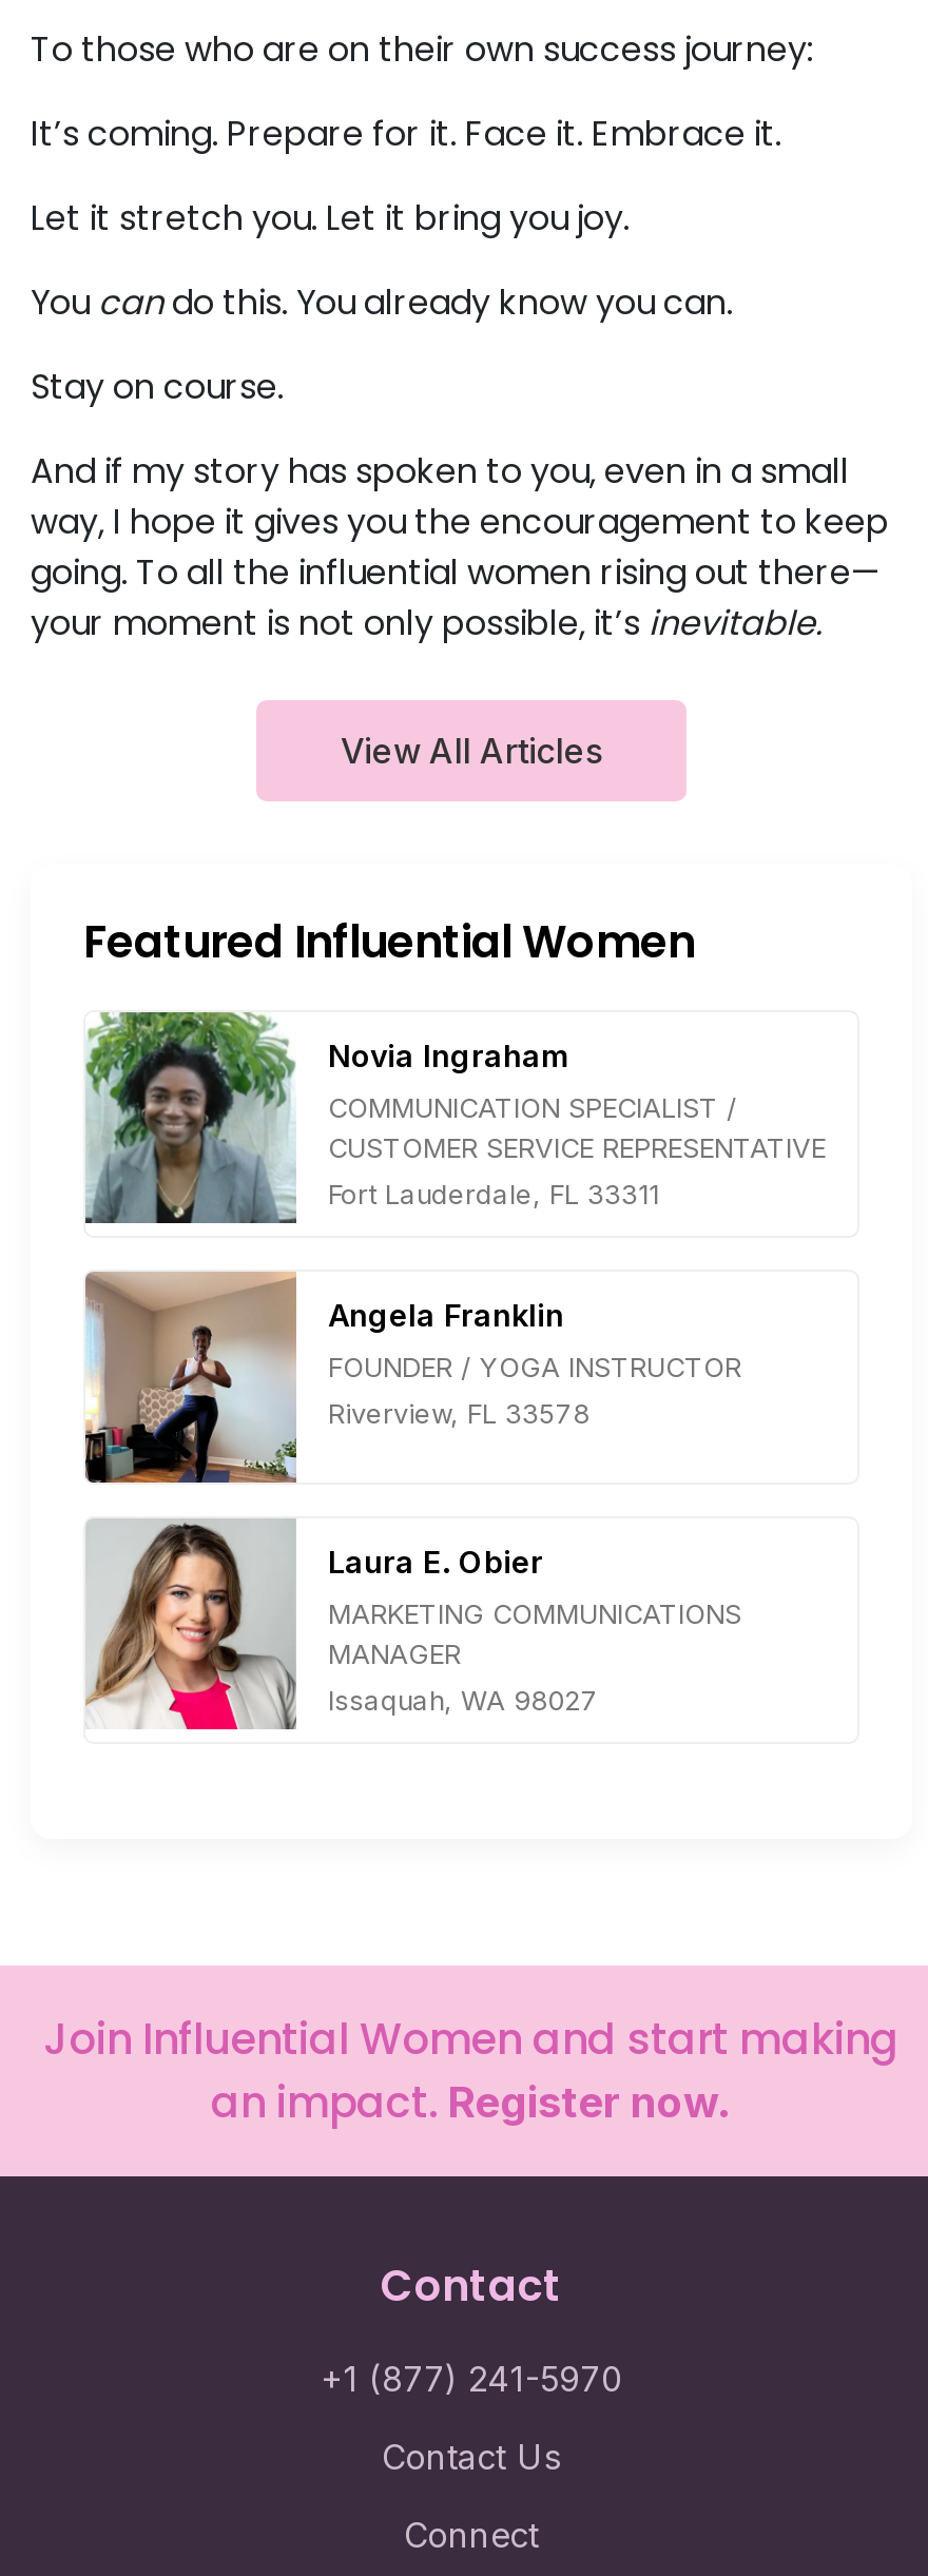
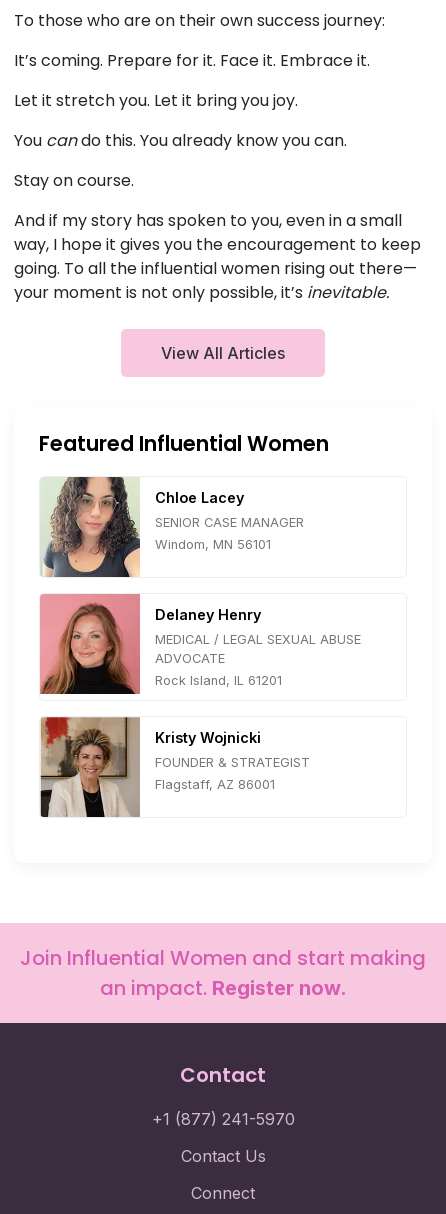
- [image]
- Novia Ingraham
+ [image]
+ Chloe Lacey

- COMMUNICATION SPECIALIST /
- CUSTOMER SERVICE REPRESENTATIVE
+ SENIOR CASE MANAGER

- Fort Lauderdale, FL 33311
+ Windom, MN 56101

- [image]
- Angela Franklin
+ [image]
+ Delaney Henry

- FOUNDER / YOGA INSTRUCTOR
+ MEDICAL / LEGAL SEXUAL ABUSE
+ ADVOCATE

- Riverview, FL 33578
+ Rock Island, IL 61201

- [image]
- Laura E. Obier
+ [image]
+ Kristy Wojnicki

- MARKETING COMMUNICATIONS
- MANAGER
+ FOUNDER & STRATEGIST

- Issaquah, WA 98027
+ Flagstaff, AZ 86001
